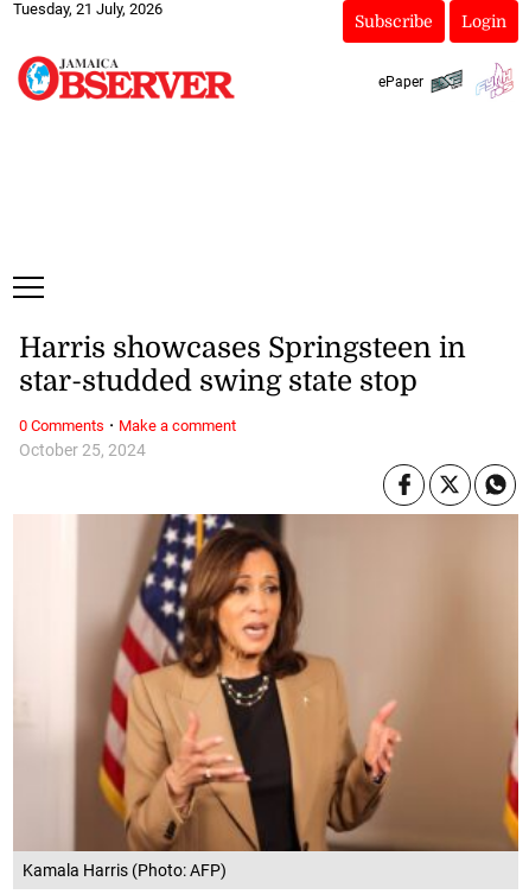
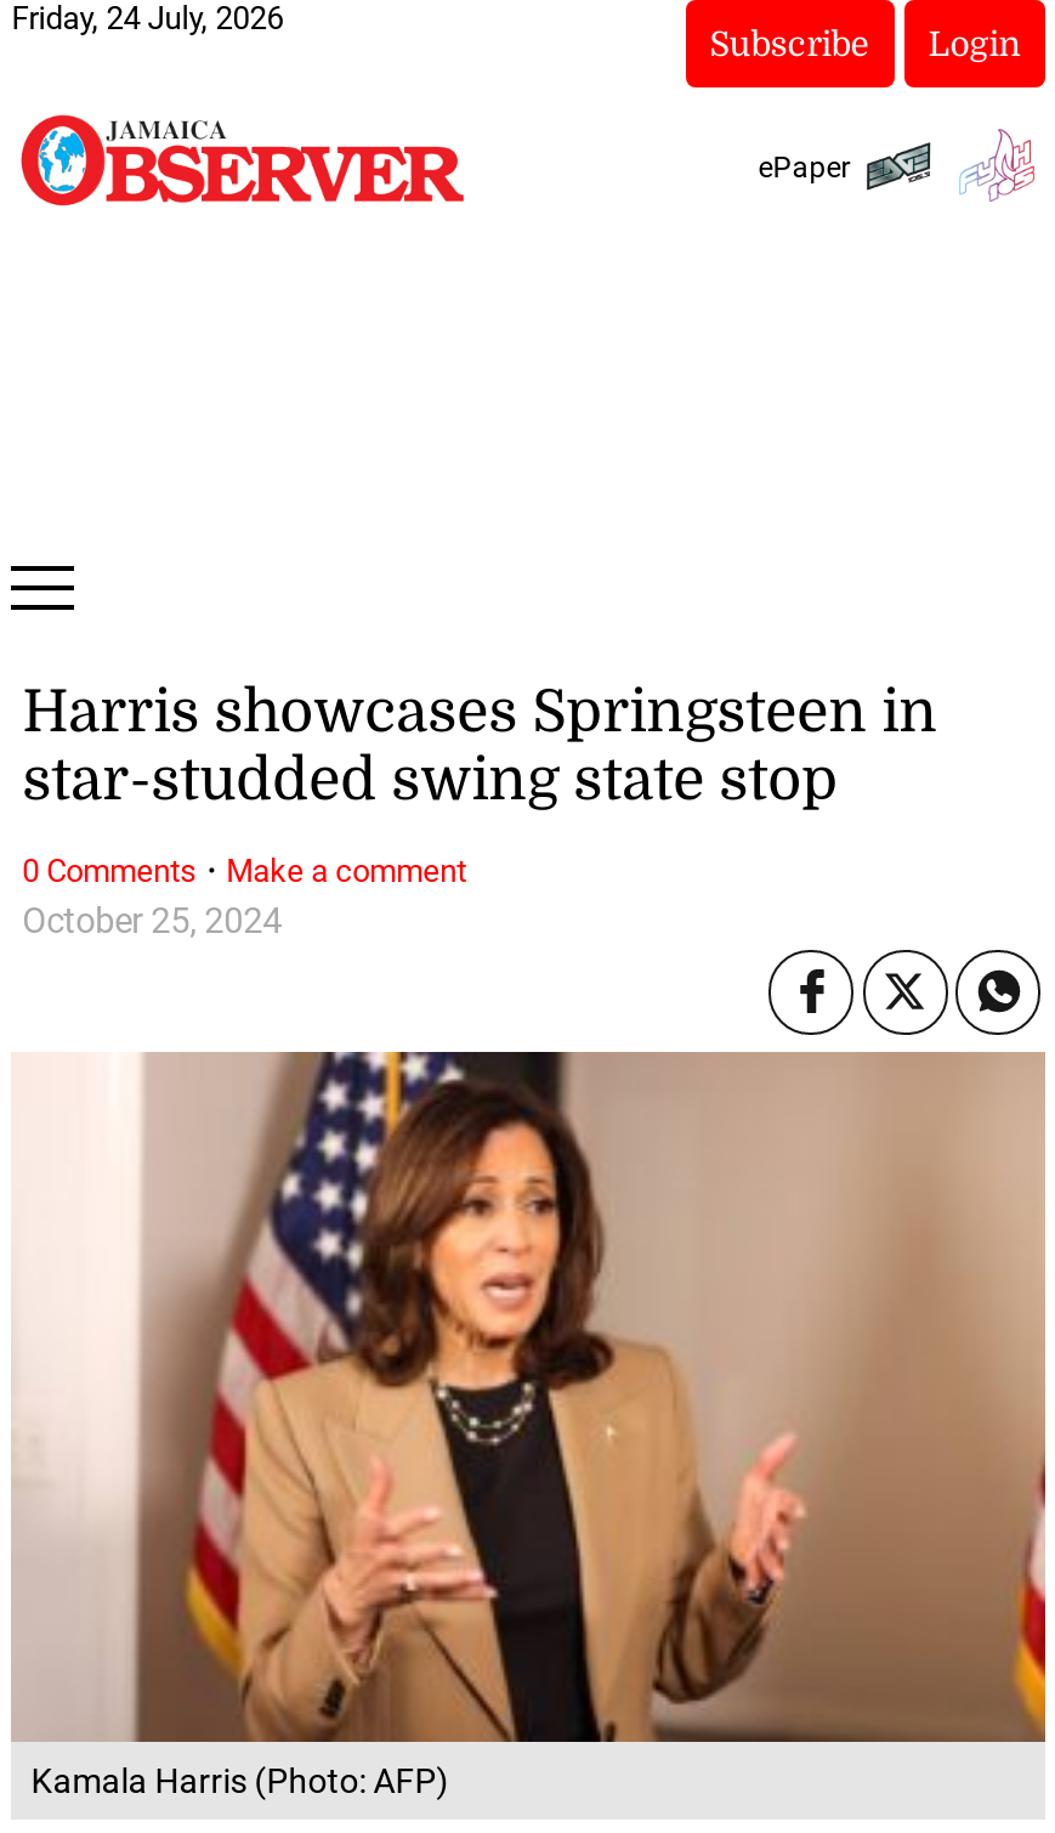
- Tuesday, 21 July, 2026
+ Friday, 24 July, 2026
